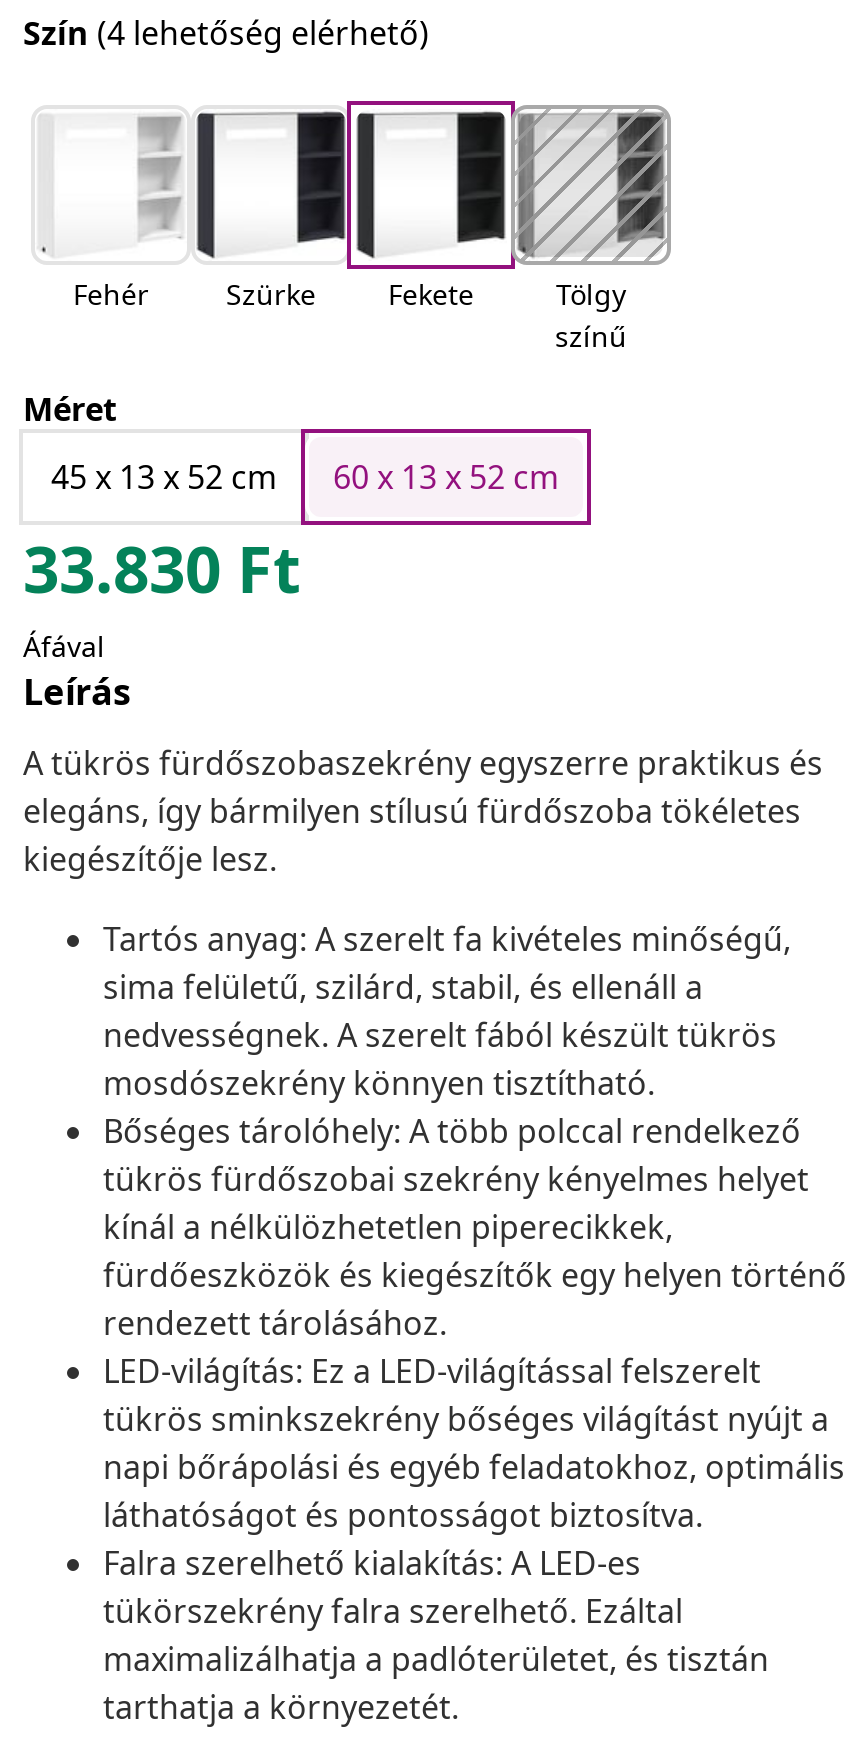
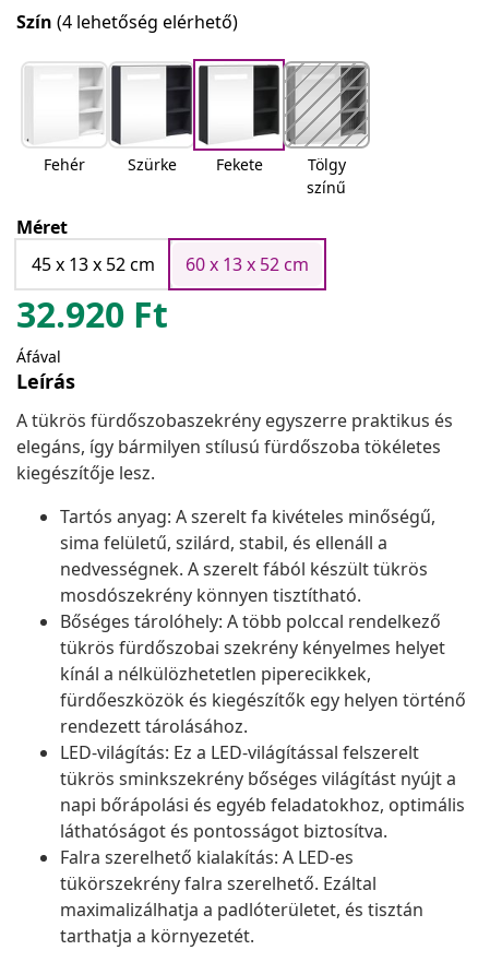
- 33.830 Ft
+ 32.920 Ft
